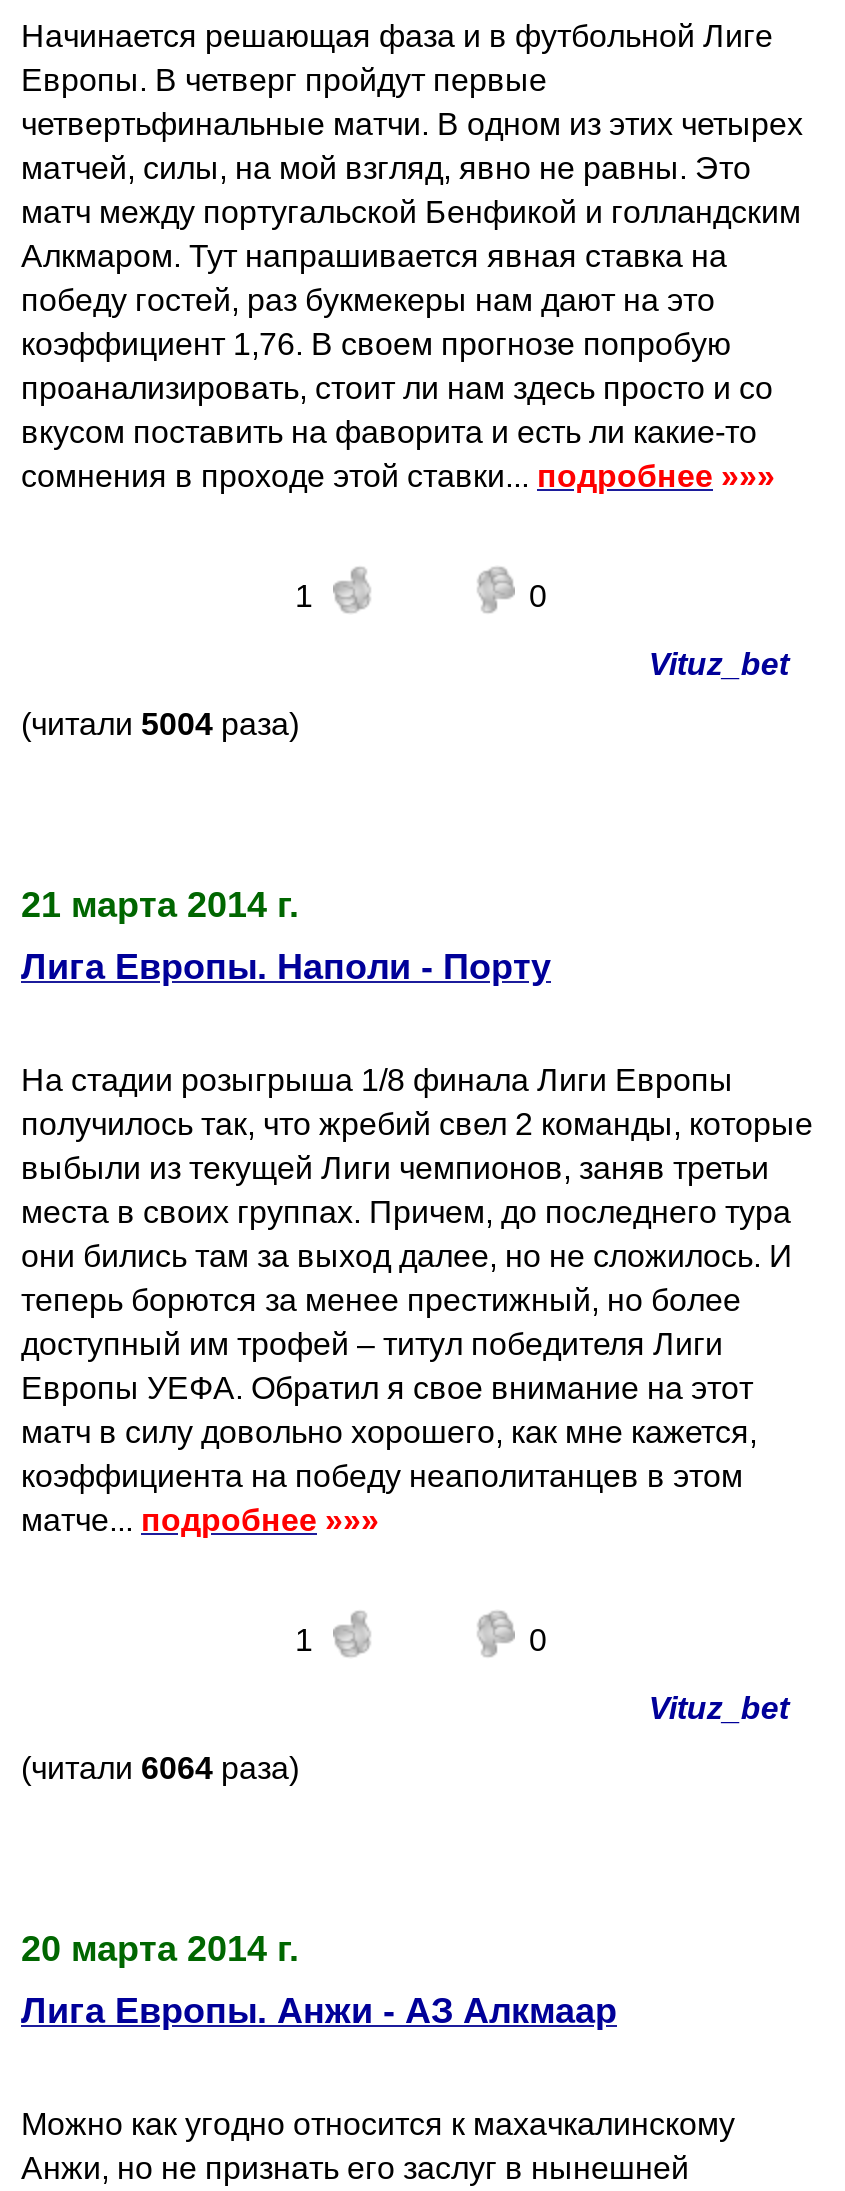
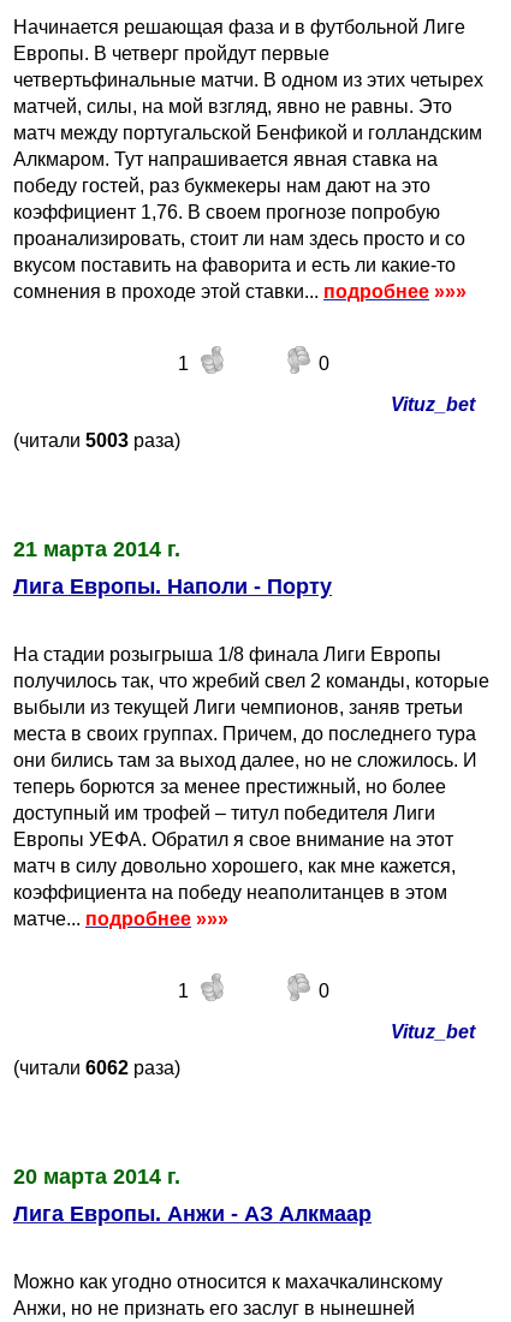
- (читали 5004 раза)
+ (читали 5003 раза)

- (читали 6064 раза)
+ (читали 6062 раза)
